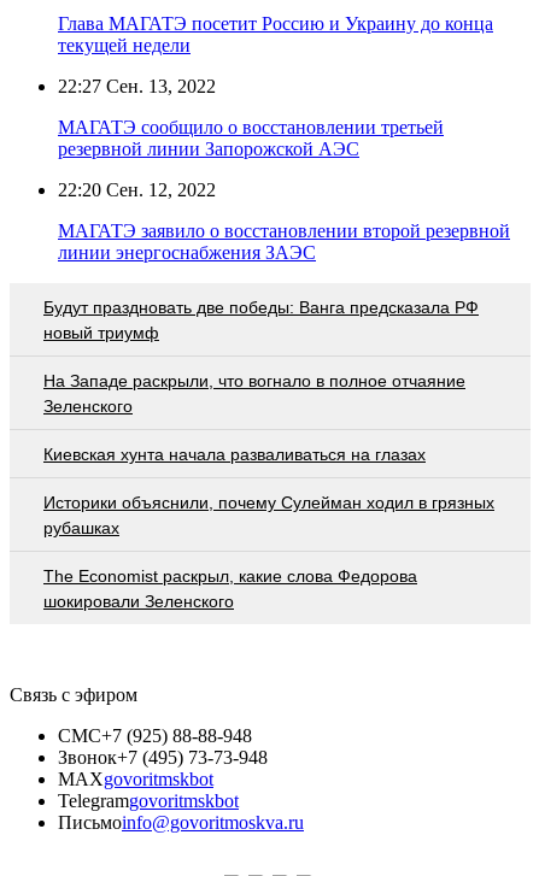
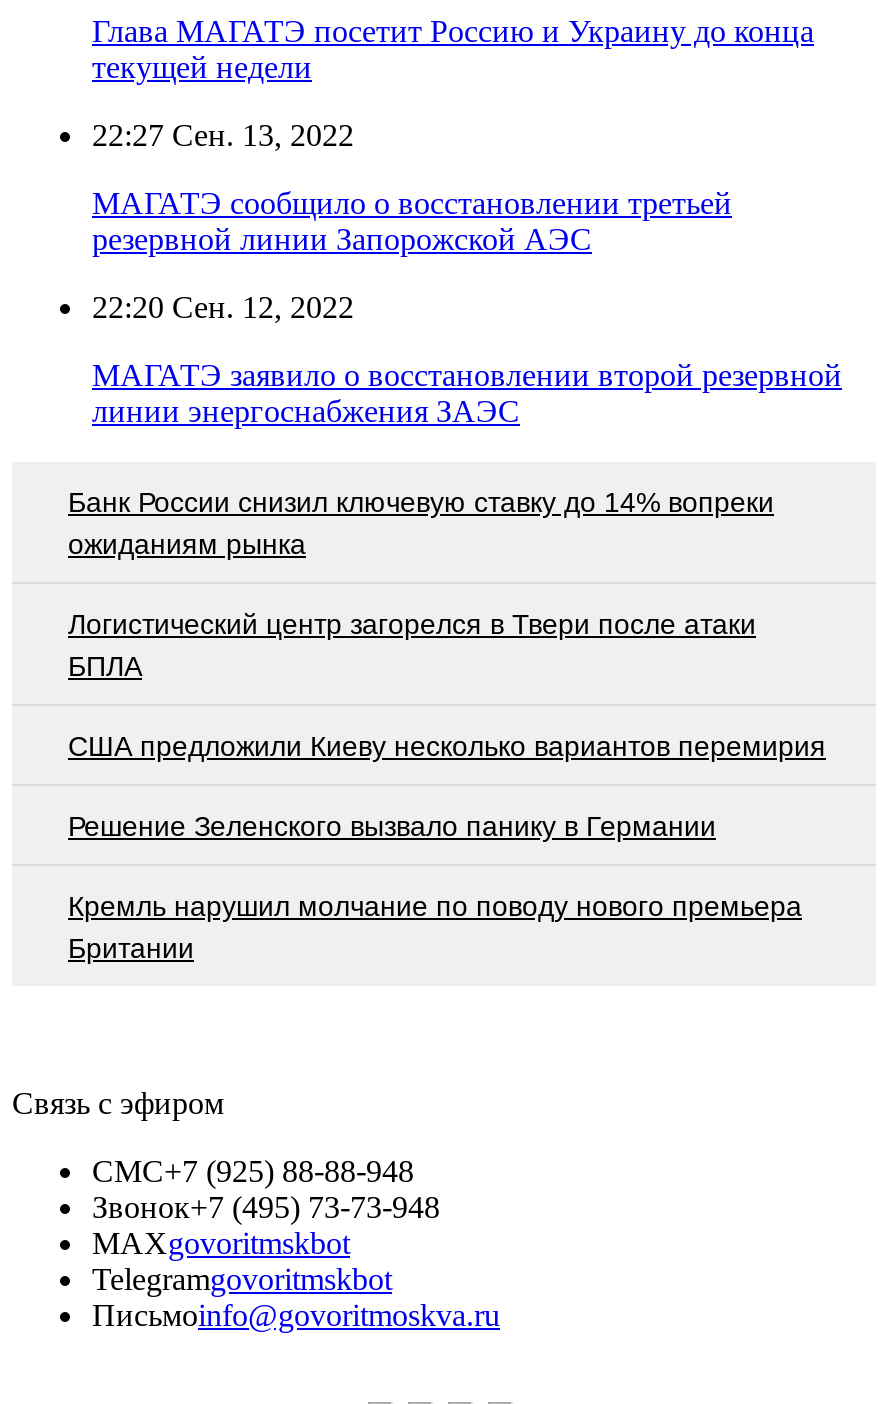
- Будут праздновать две победы: Ванга предсказала РФ
- новый триумф
+ Банк России снизил ключевую ставку до 14% вопреки
+ ожиданиям рынка

- На Западе раскрыли, что вогнало в полное отчаяние
- Зеленского
+ Логистический центр загорелся в Твери после атаки
+ БПЛА

- Киевская хунта начала разваливаться на глазах
+ США предложили Киеву несколько вариантов перемирия

- Историки объяснили, почему Сулейман ходил в грязных
- рубашках
+ Решение Зеленского вызвало панику в Германии

- The Economist раскрыл, какие слова Федорова
- шокировали Зеленского
+ Кремль нарушил молчание по поводу нового премьера
+ Британии
